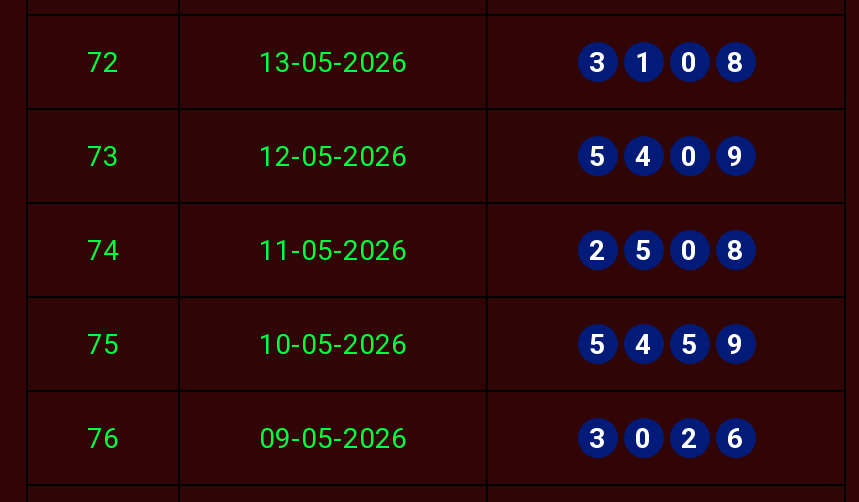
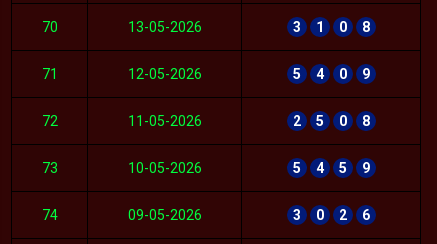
- 72
+ 70

- 73
+ 71

- 74
+ 72

- 75
+ 73

- 76
+ 74
